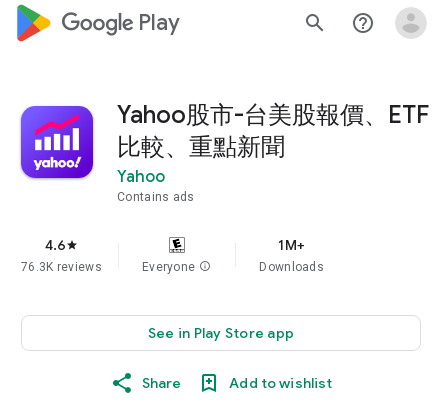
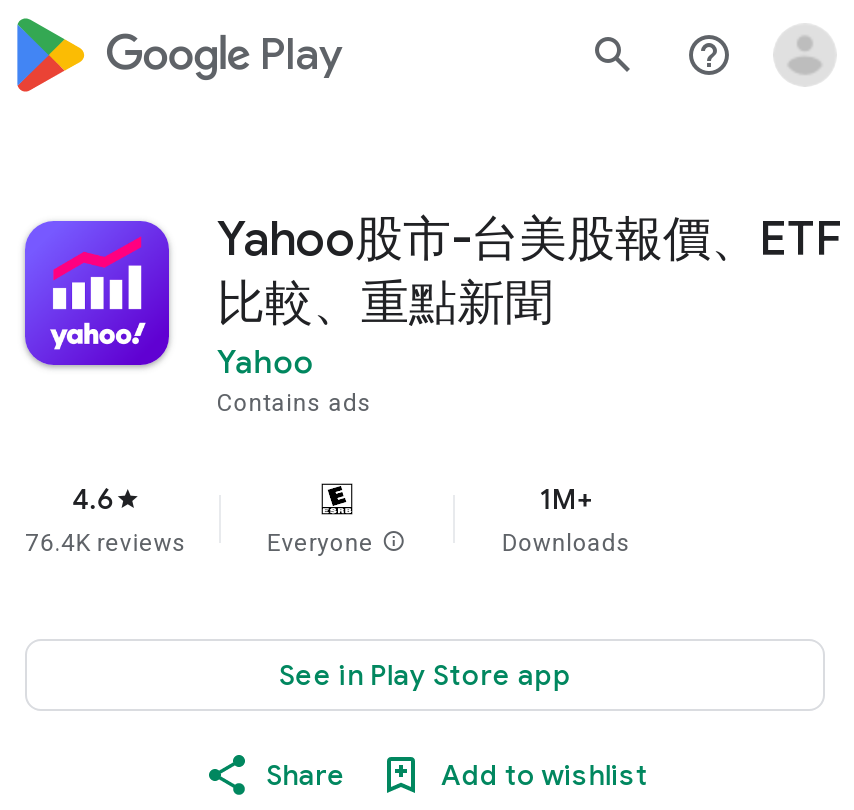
- 76.3K reviews
+ 76.4K reviews
